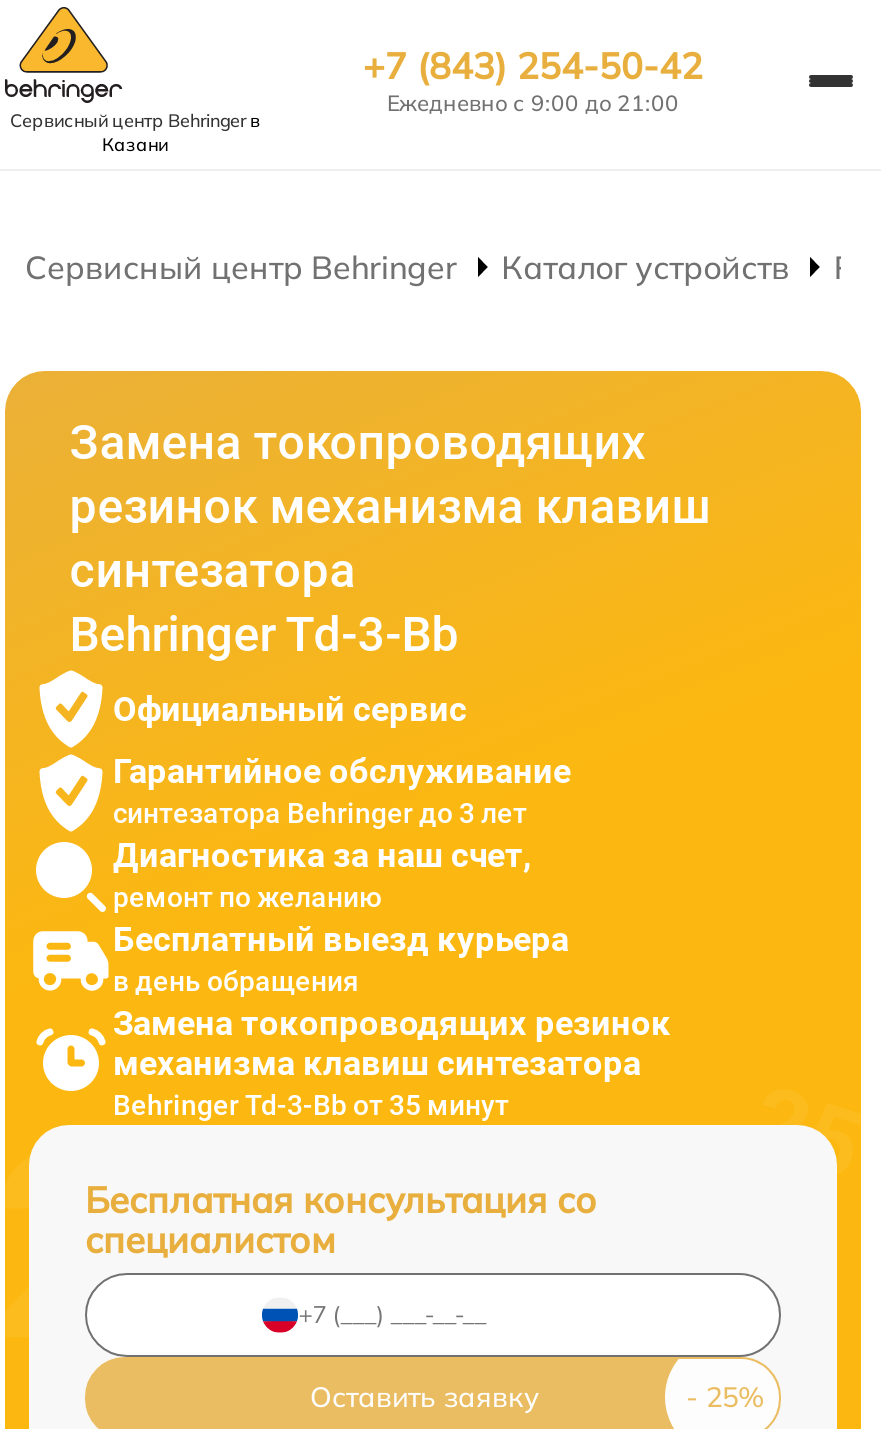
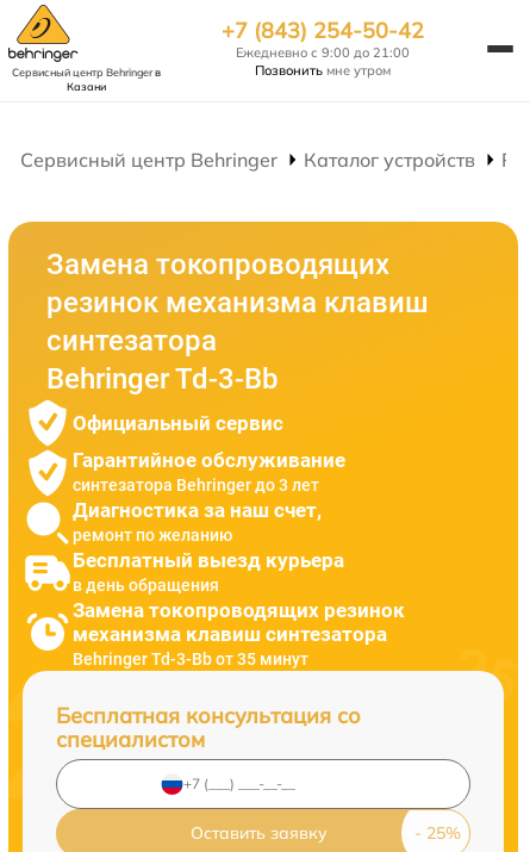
+ Позвонить мне утром
